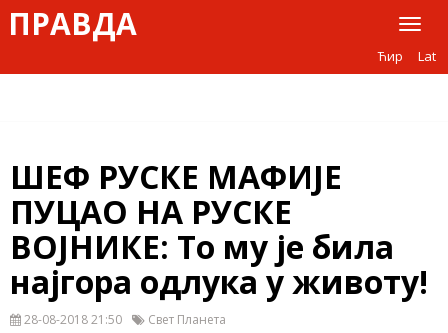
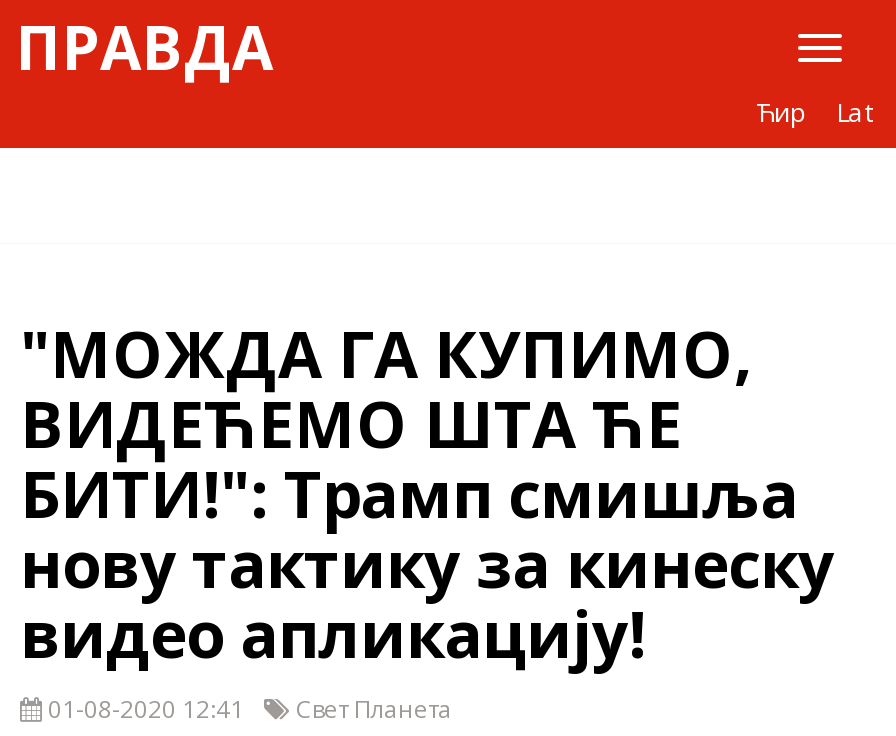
- ШЕФ РУСКЕ МАФИЈЕ
- ПУЦАО НА РУСКЕ
- ВОЈНИКЕ: То му је била
- најгора одлука у животу!
- 28-08-2018 21:50
+ "МОЖДА ГА КУПИМО,
+ ВИДЕЋЕМО ШТА ЋЕ
+ БИТИ!": Трамп смишља
+ нову тактику за кинеску
+ видео апликацију!
+ 01-08-2020 12:41
